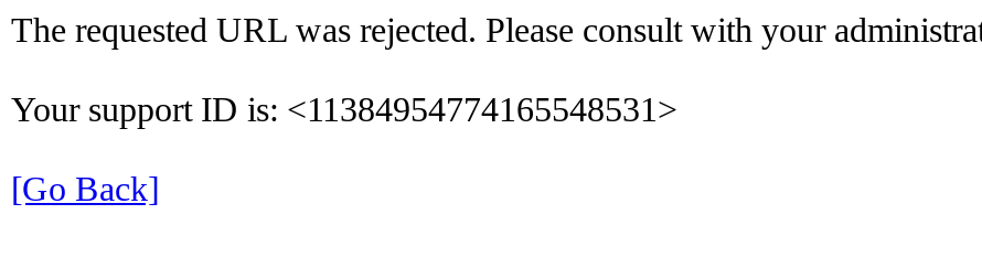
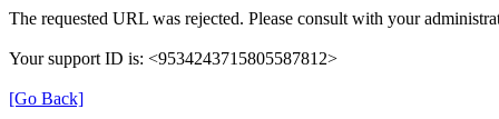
- Your support ID is: <11384954774165548531>
+ Your support ID is: <9534243715805587812>
